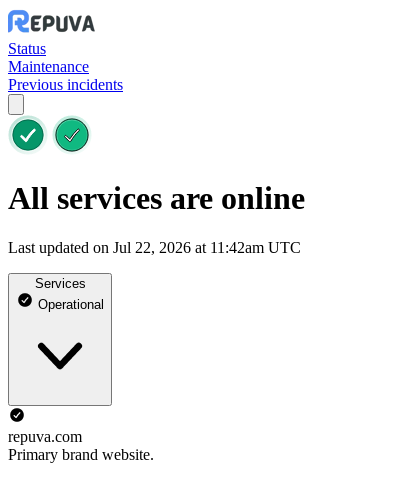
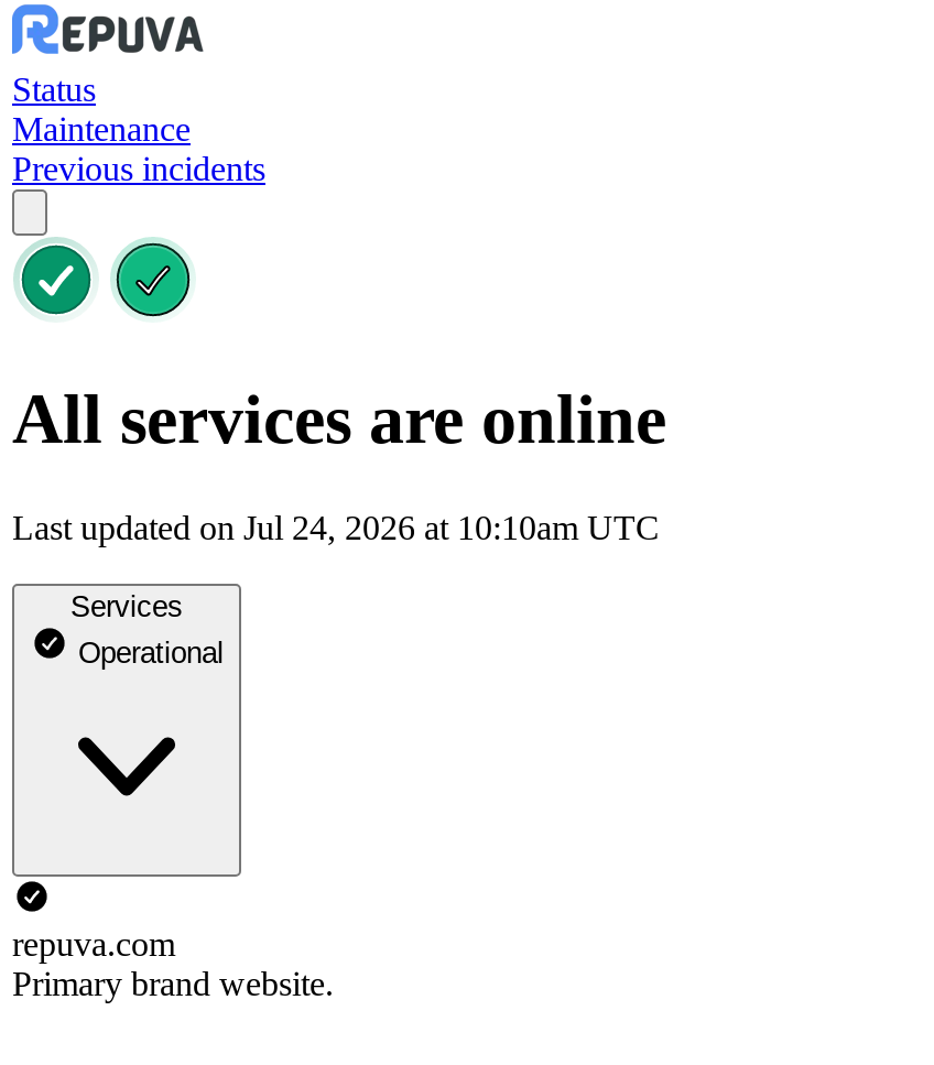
- Last updated on Jul 22, 2026 at 11:42am UTC
+ Last updated on Jul 24, 2026 at 10:10am UTC
